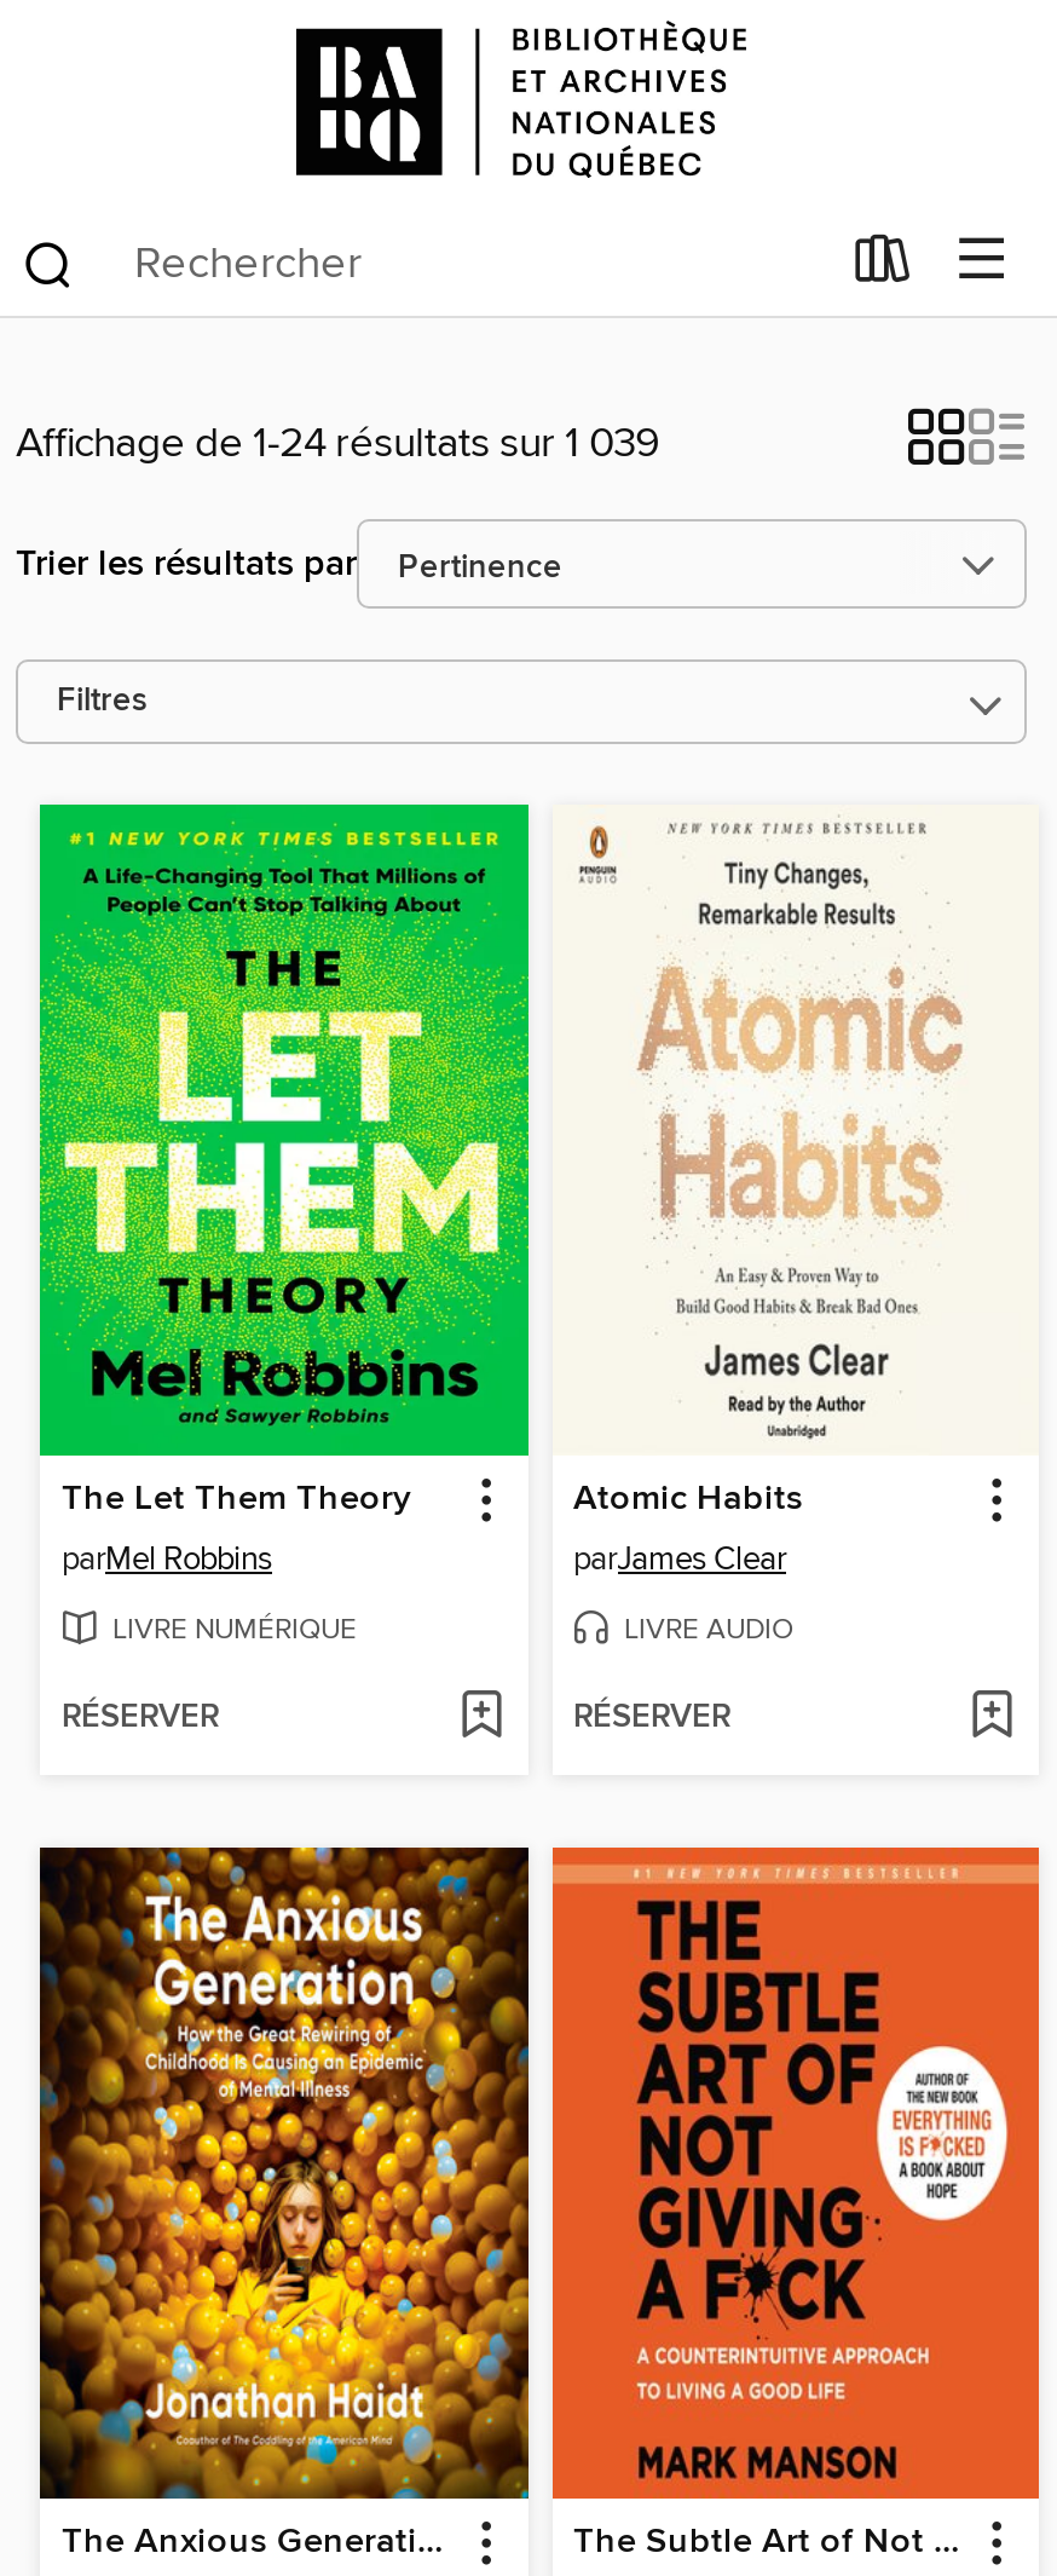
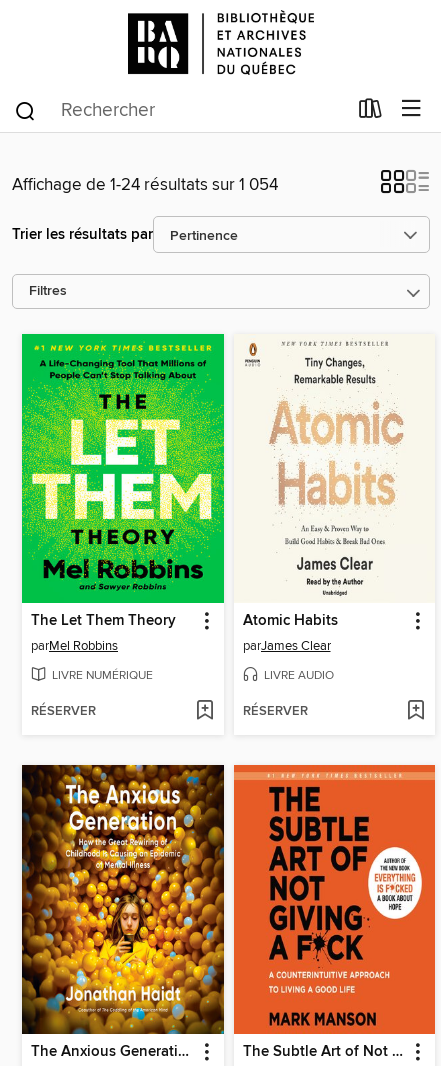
- Affichage de 1-24 résultats sur 1 039
+ Affichage de 1-24 résultats sur 1 054
